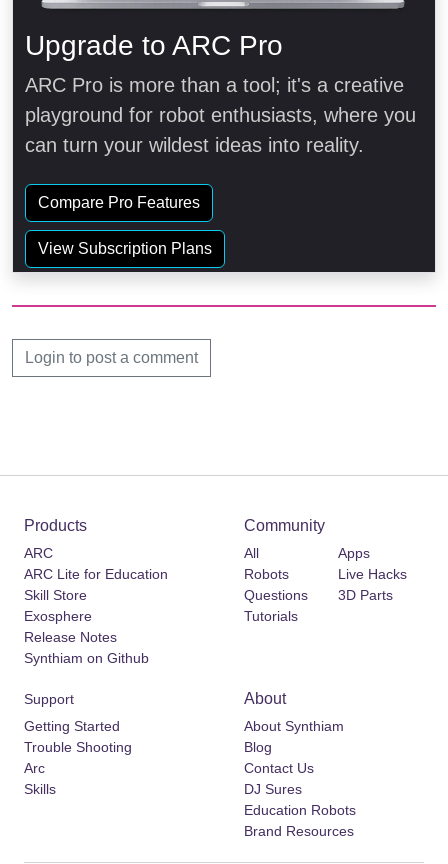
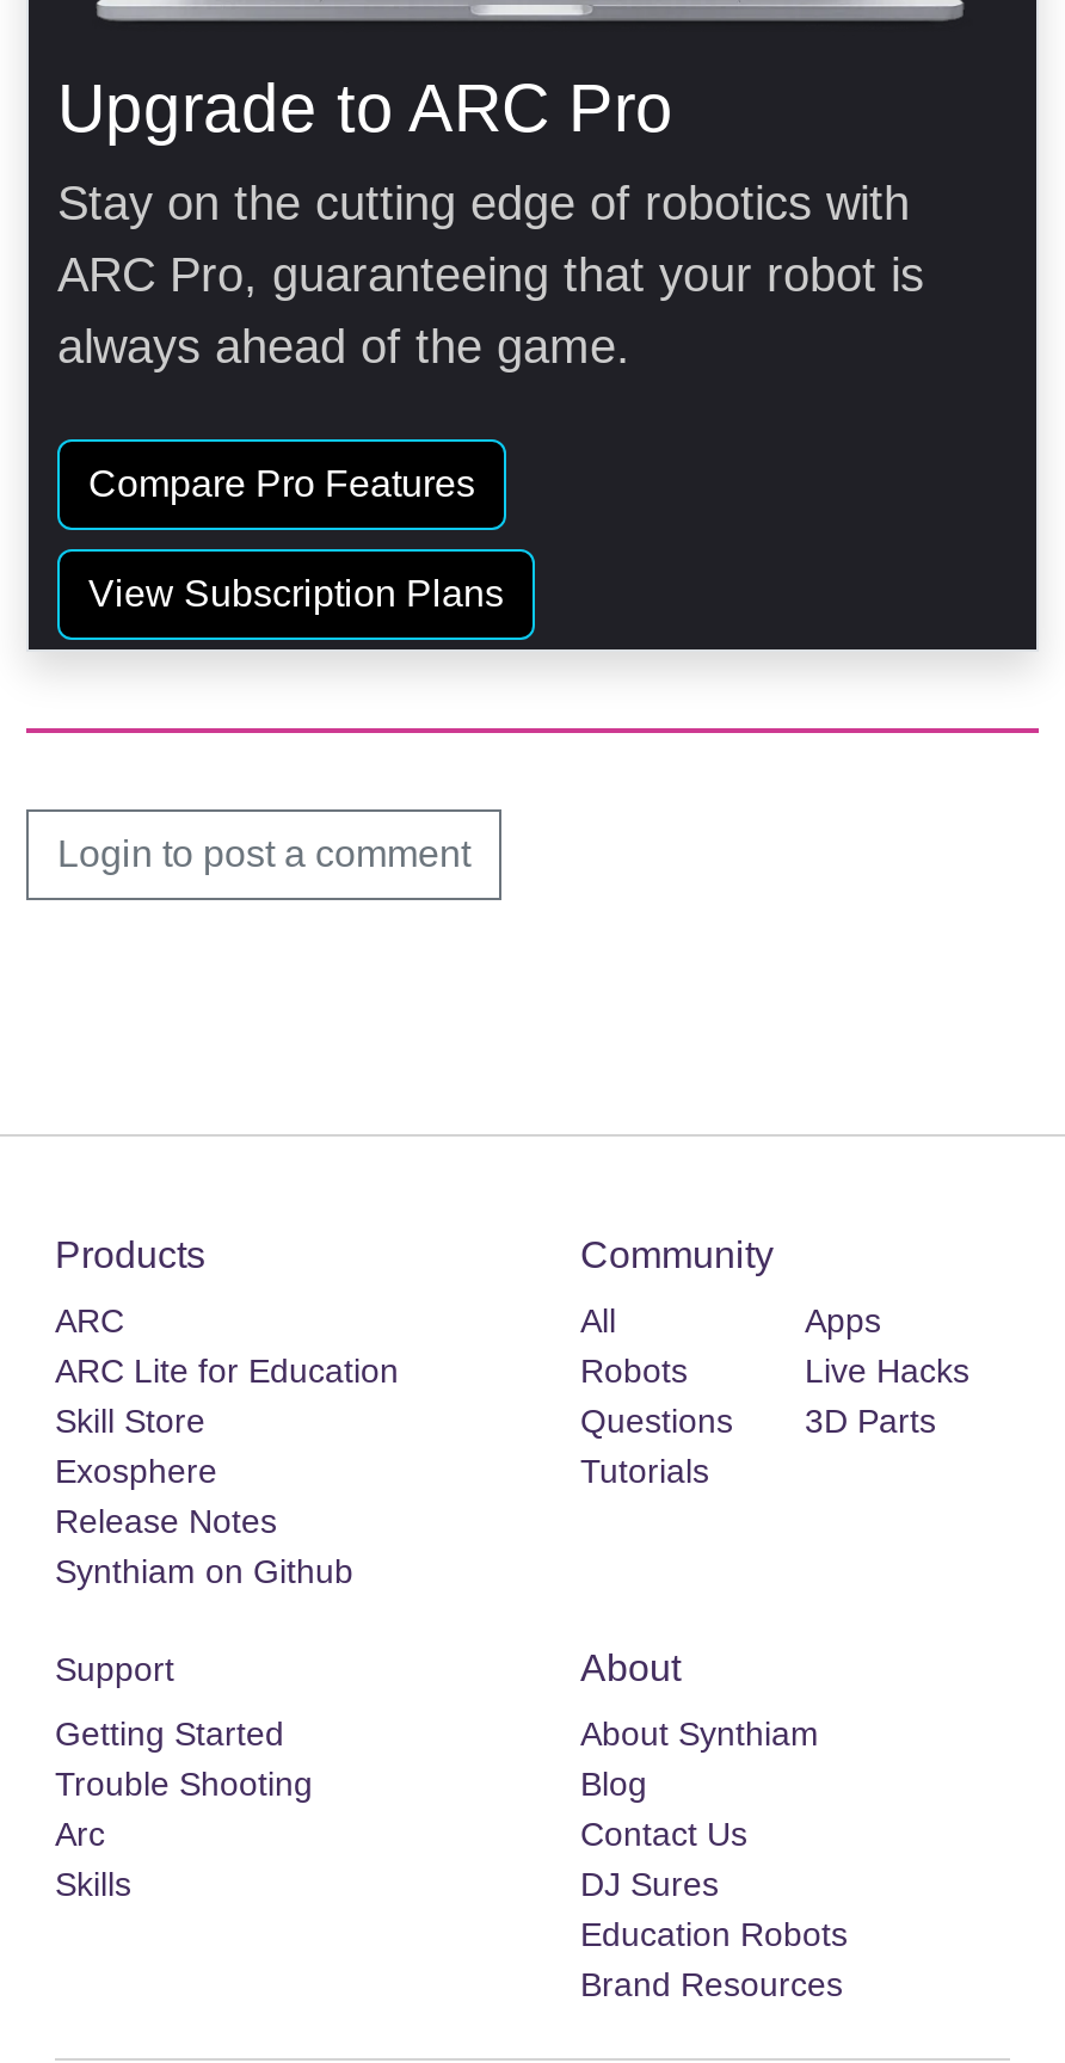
- ARC Pro is more than a tool; it's a creative
- playground for robot enthusiasts, where you
- can turn your wildest ideas into reality.
+ Stay on the cutting edge of robotics with
+ ARC Pro, guaranteeing that your robot is
+ always ahead of the game.
